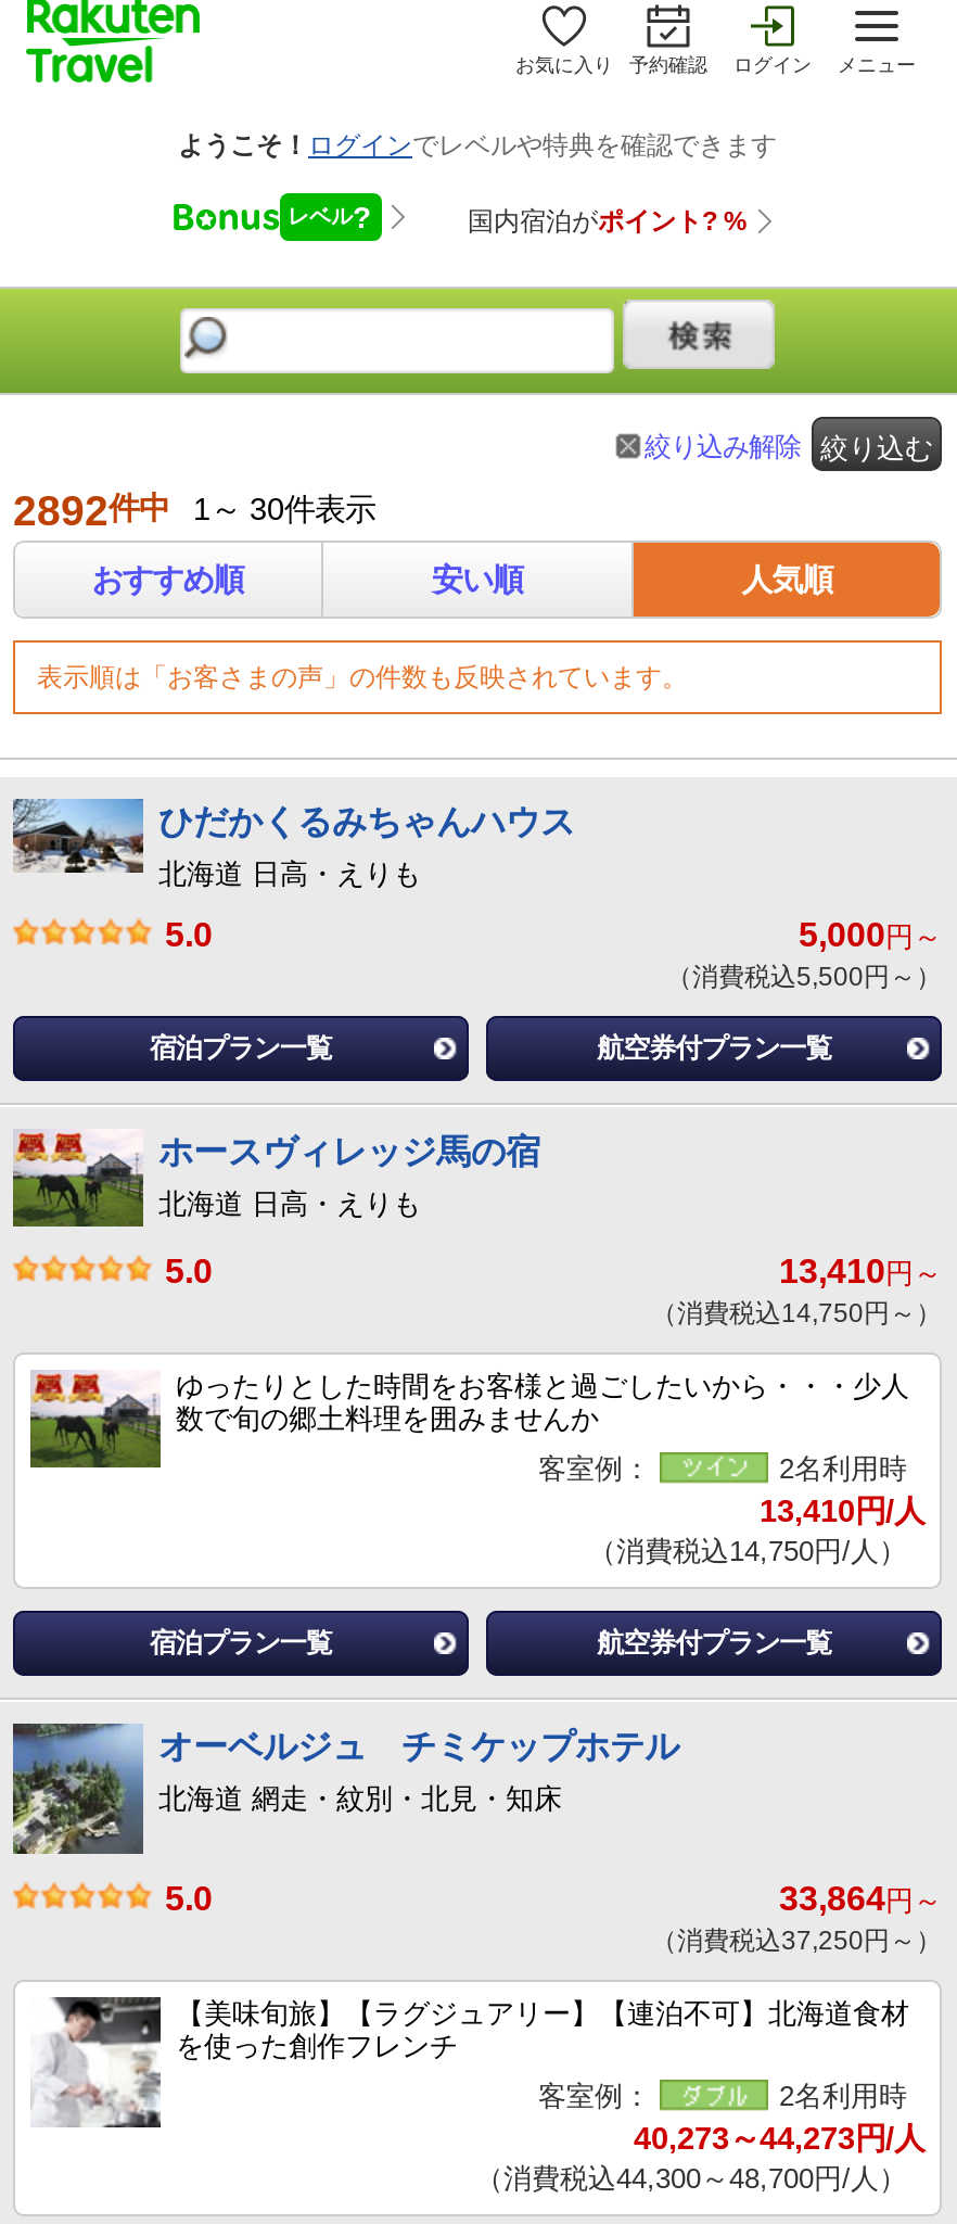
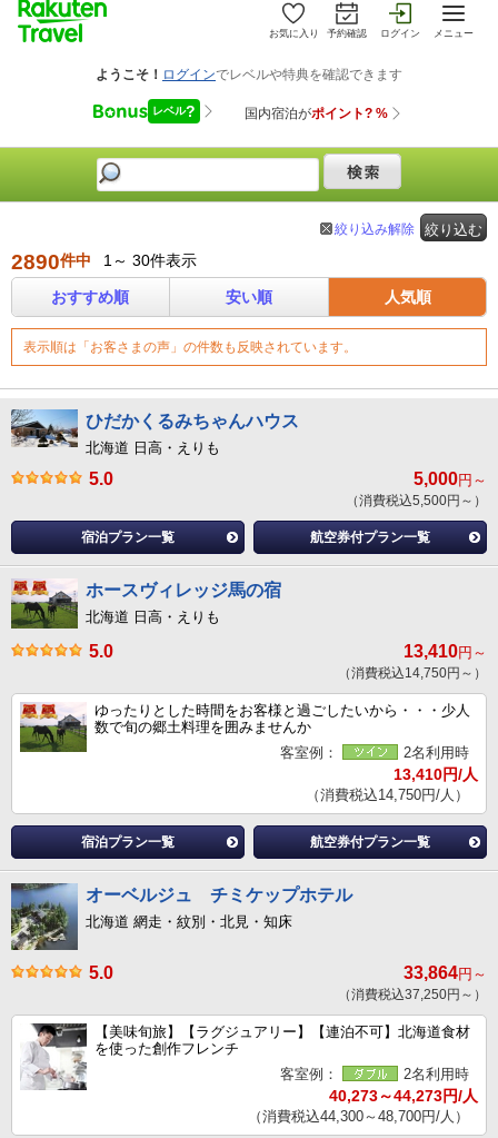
- 2892件中 1～ 30件表示
+ 2890件中 1～ 30件表示
